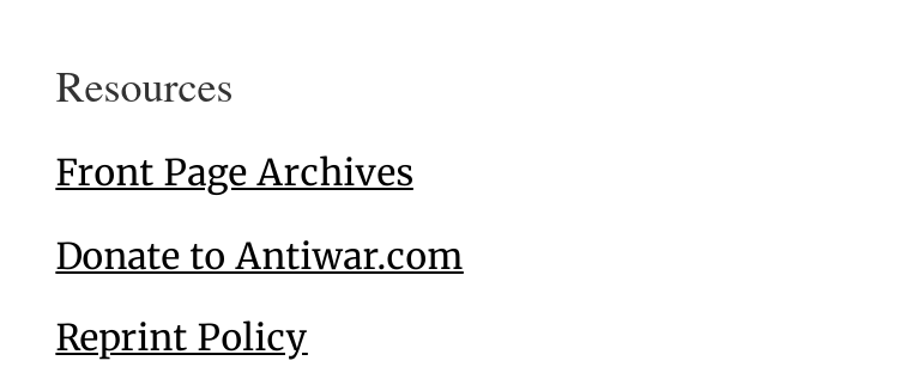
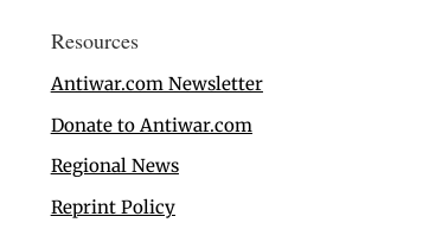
- Front Page Archives
+ Antiwar.com Newsletter

+ Regional News
